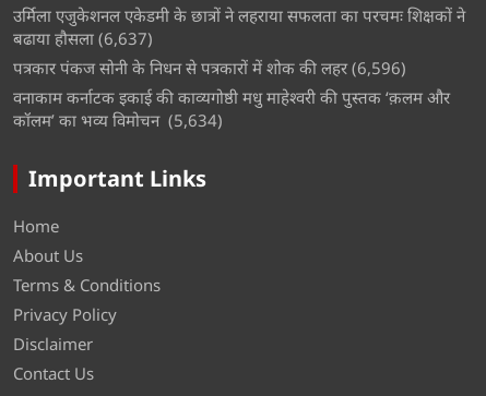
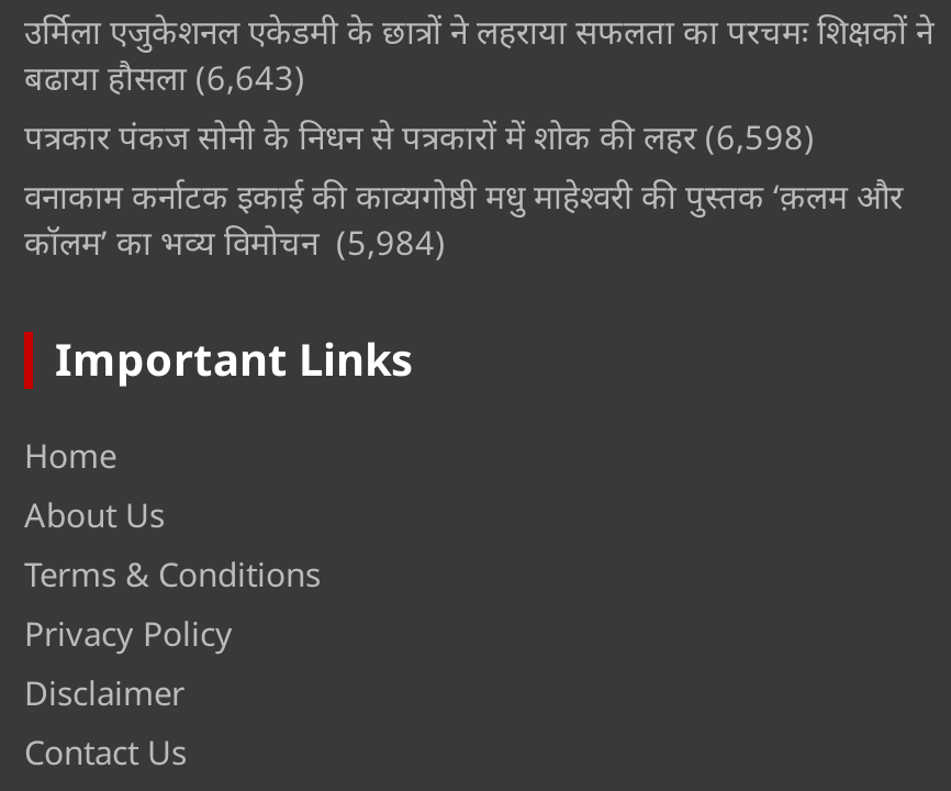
- बढाया हौसला (6,637)
+ बढाया हौसला (6,643)

- पत्रकार पंकज सोनी के निधन से पत्रकारों में शोक की लहर (6,596)
+ पत्रकार पंकज सोनी के निधन से पत्रकारों में शोक की लहर (6,598)

- कॉलम’ का भव्य विमोचन (5,634)
+ कॉलम’ का भव्य विमोचन (5,984)
